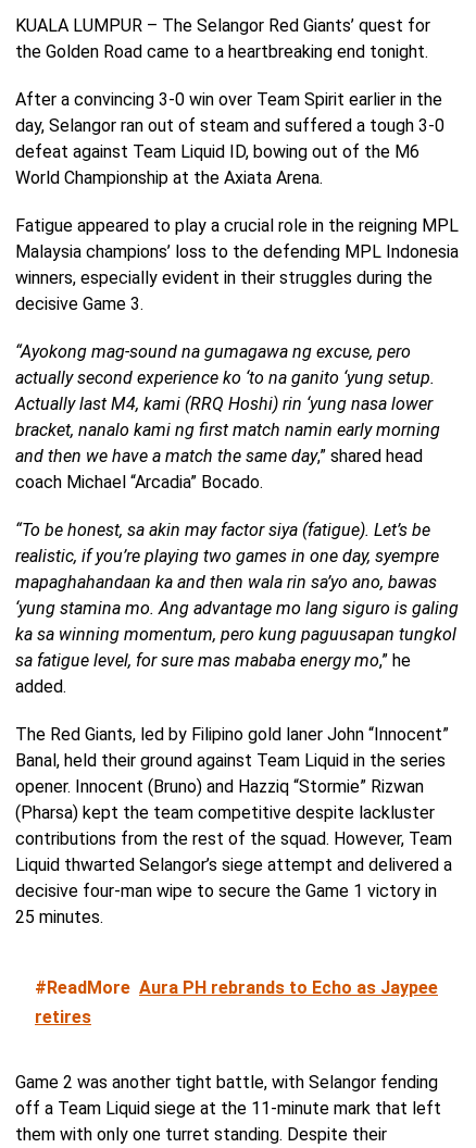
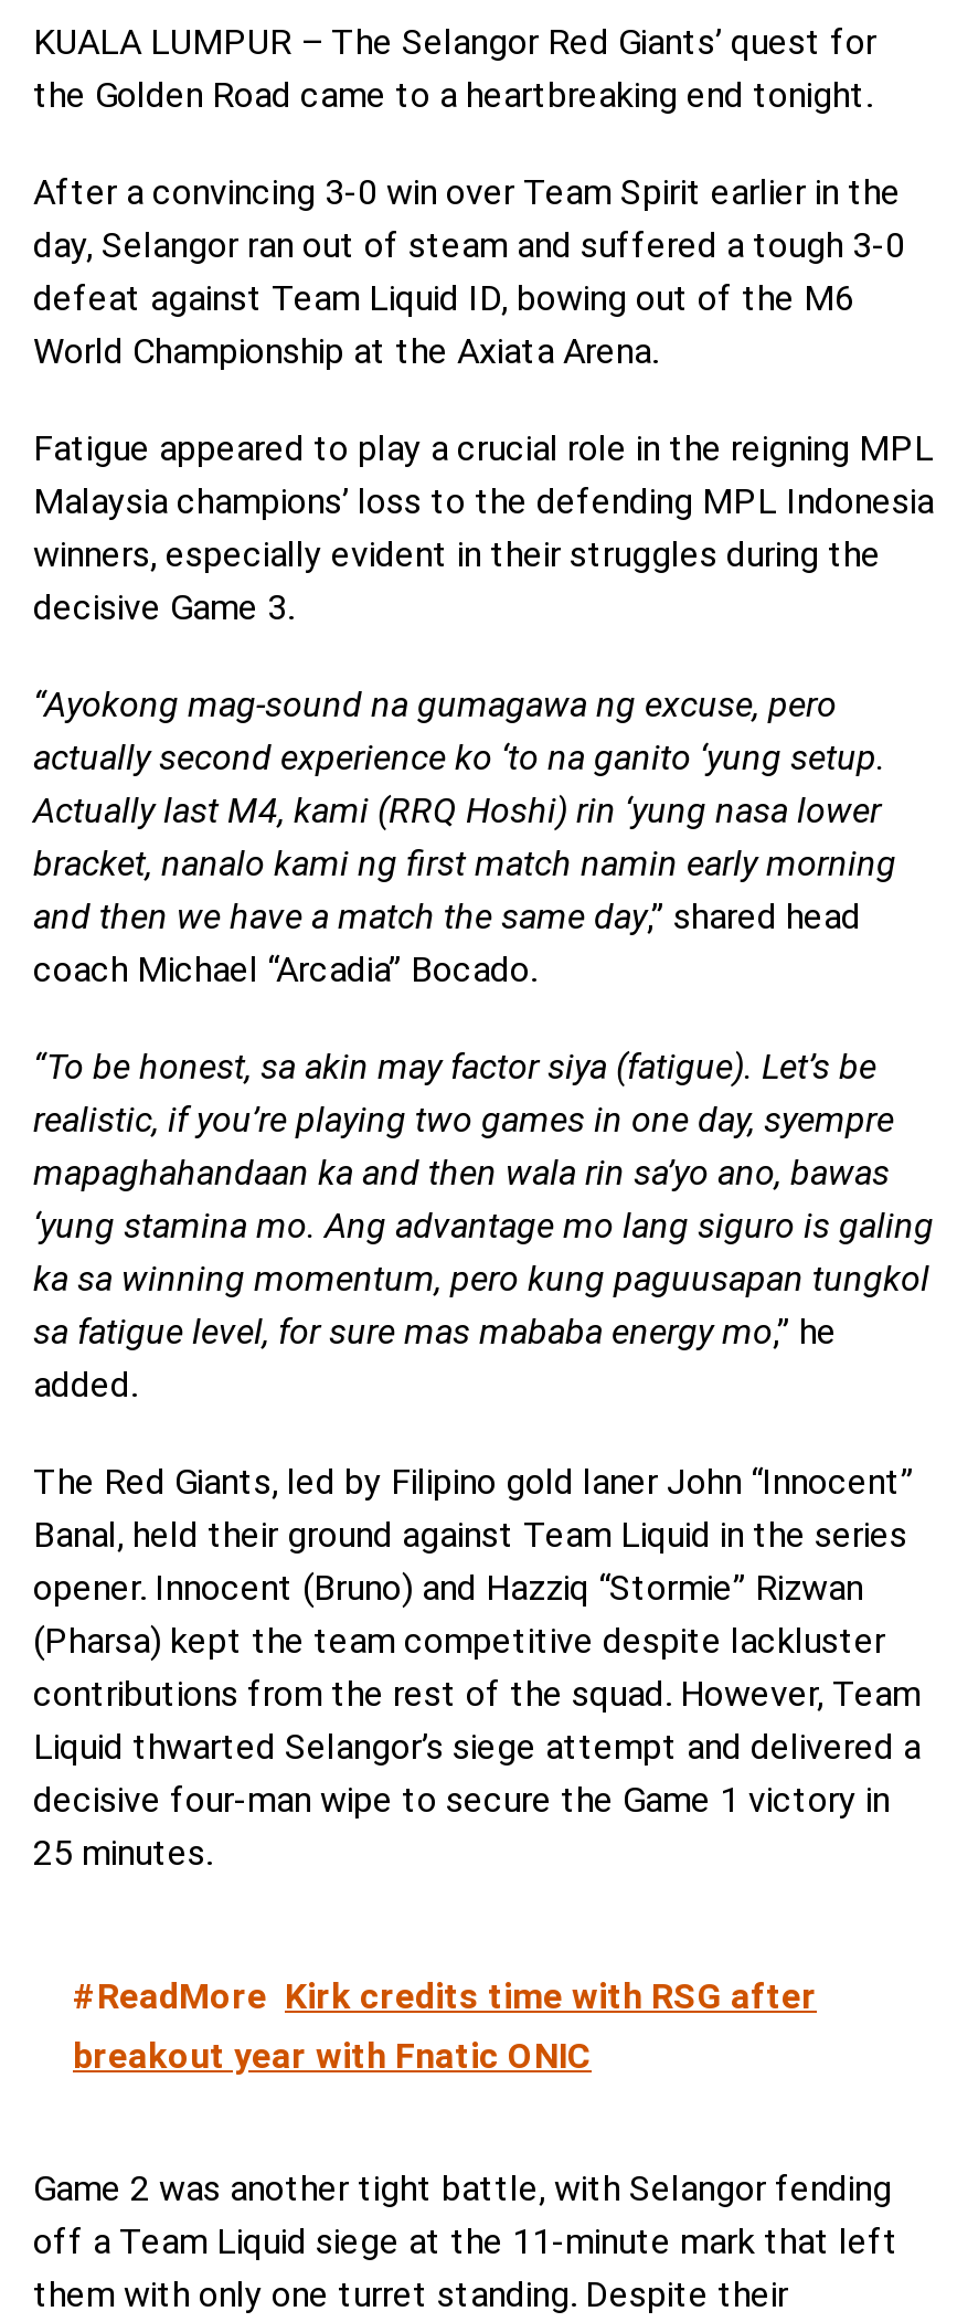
- #ReadMore Aura PH rebrands to Echo as Jaypee
- retires
+ #ReadMore Kirk credits time with RSG after
+ breakout year with Fnatic ONIC
